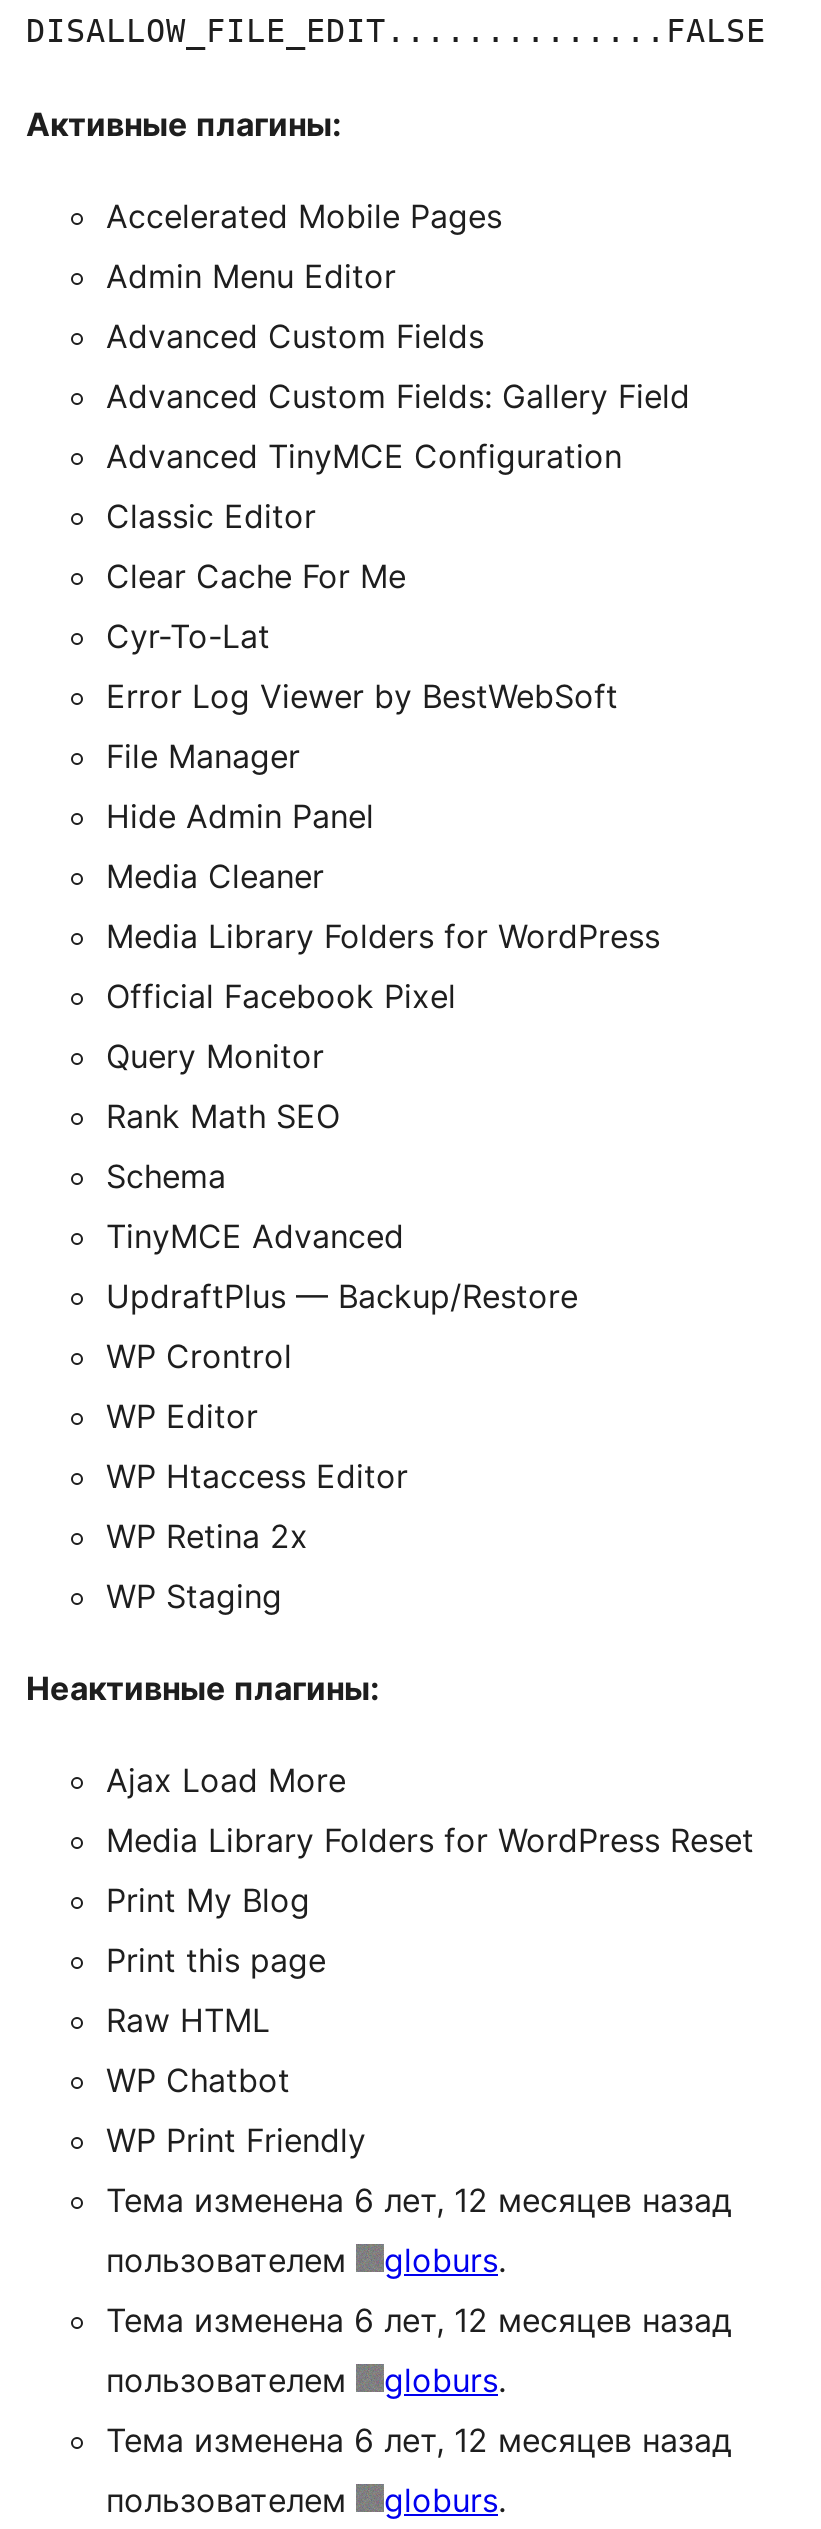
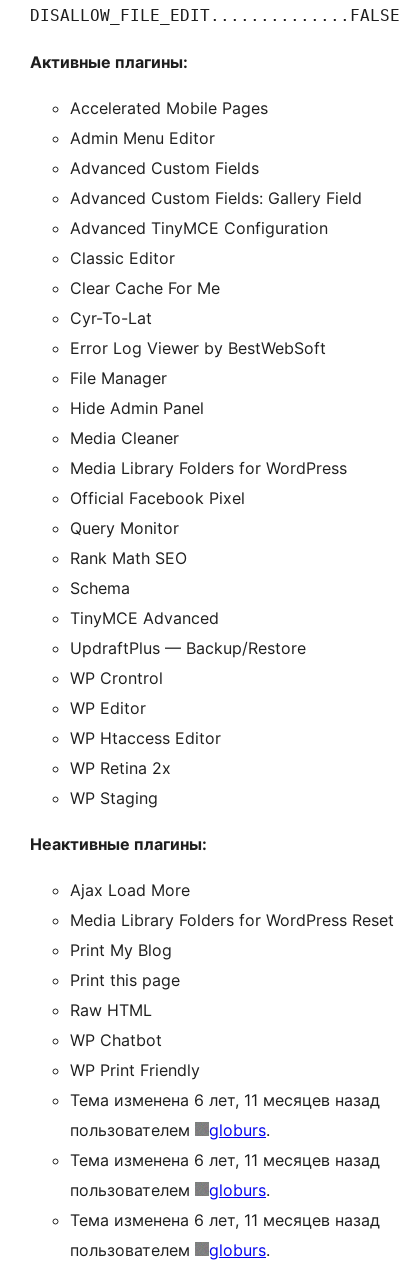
- Тема изменена 6 лет, 12 месяцев назад
+ Тема изменена 6 лет, 11 месяцев назад

- Тема изменена 6 лет, 12 месяцев назад
+ Тема изменена 6 лет, 11 месяцев назад

- Тема изменена 6 лет, 12 месяцев назад
+ Тема изменена 6 лет, 11 месяцев назад
